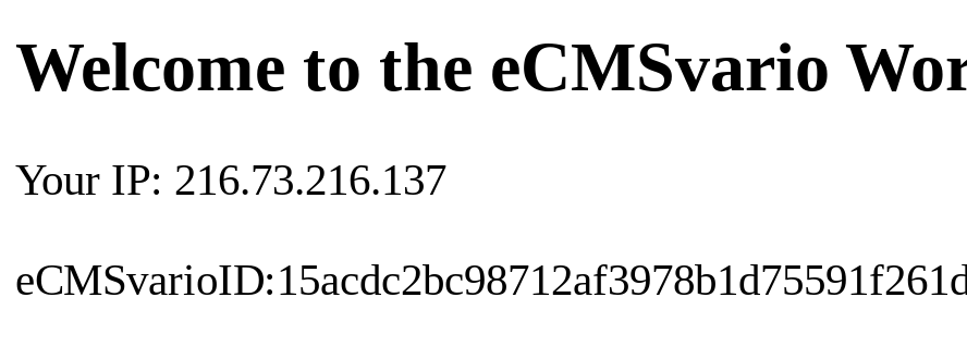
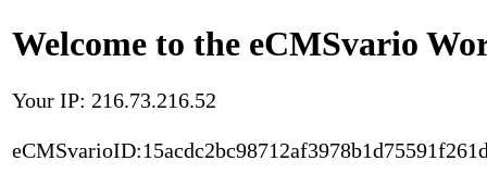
- Your IP: 216.73.216.137
+ Your IP: 216.73.216.52
